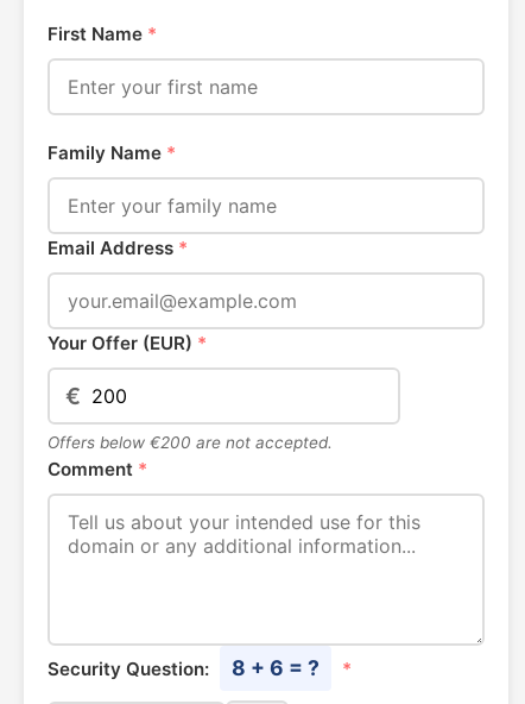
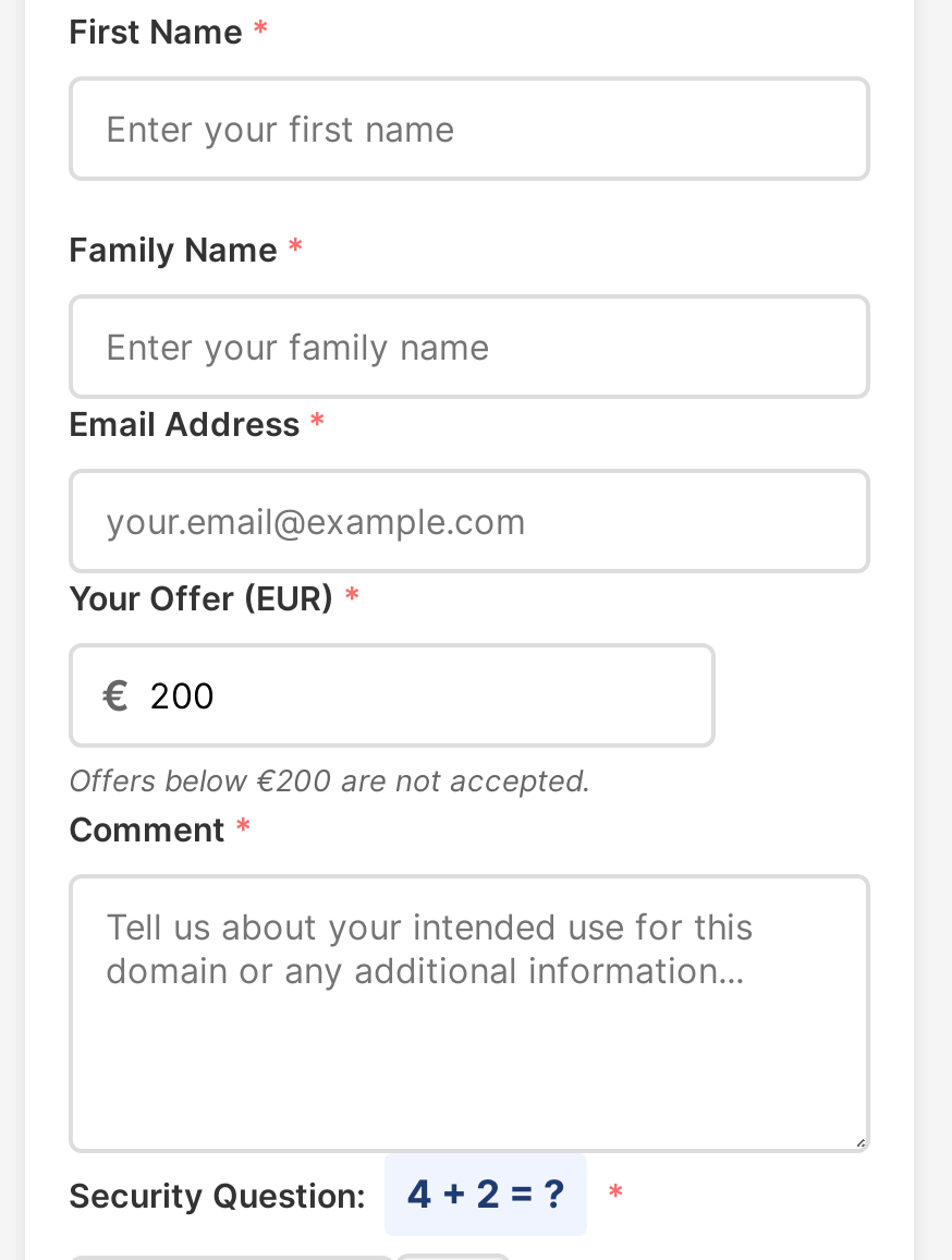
- 8 + 6 = ?
+ 4 + 2 = ?
